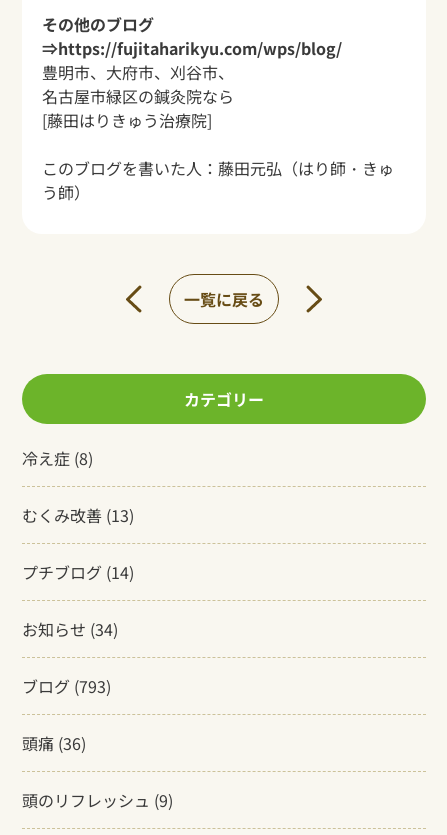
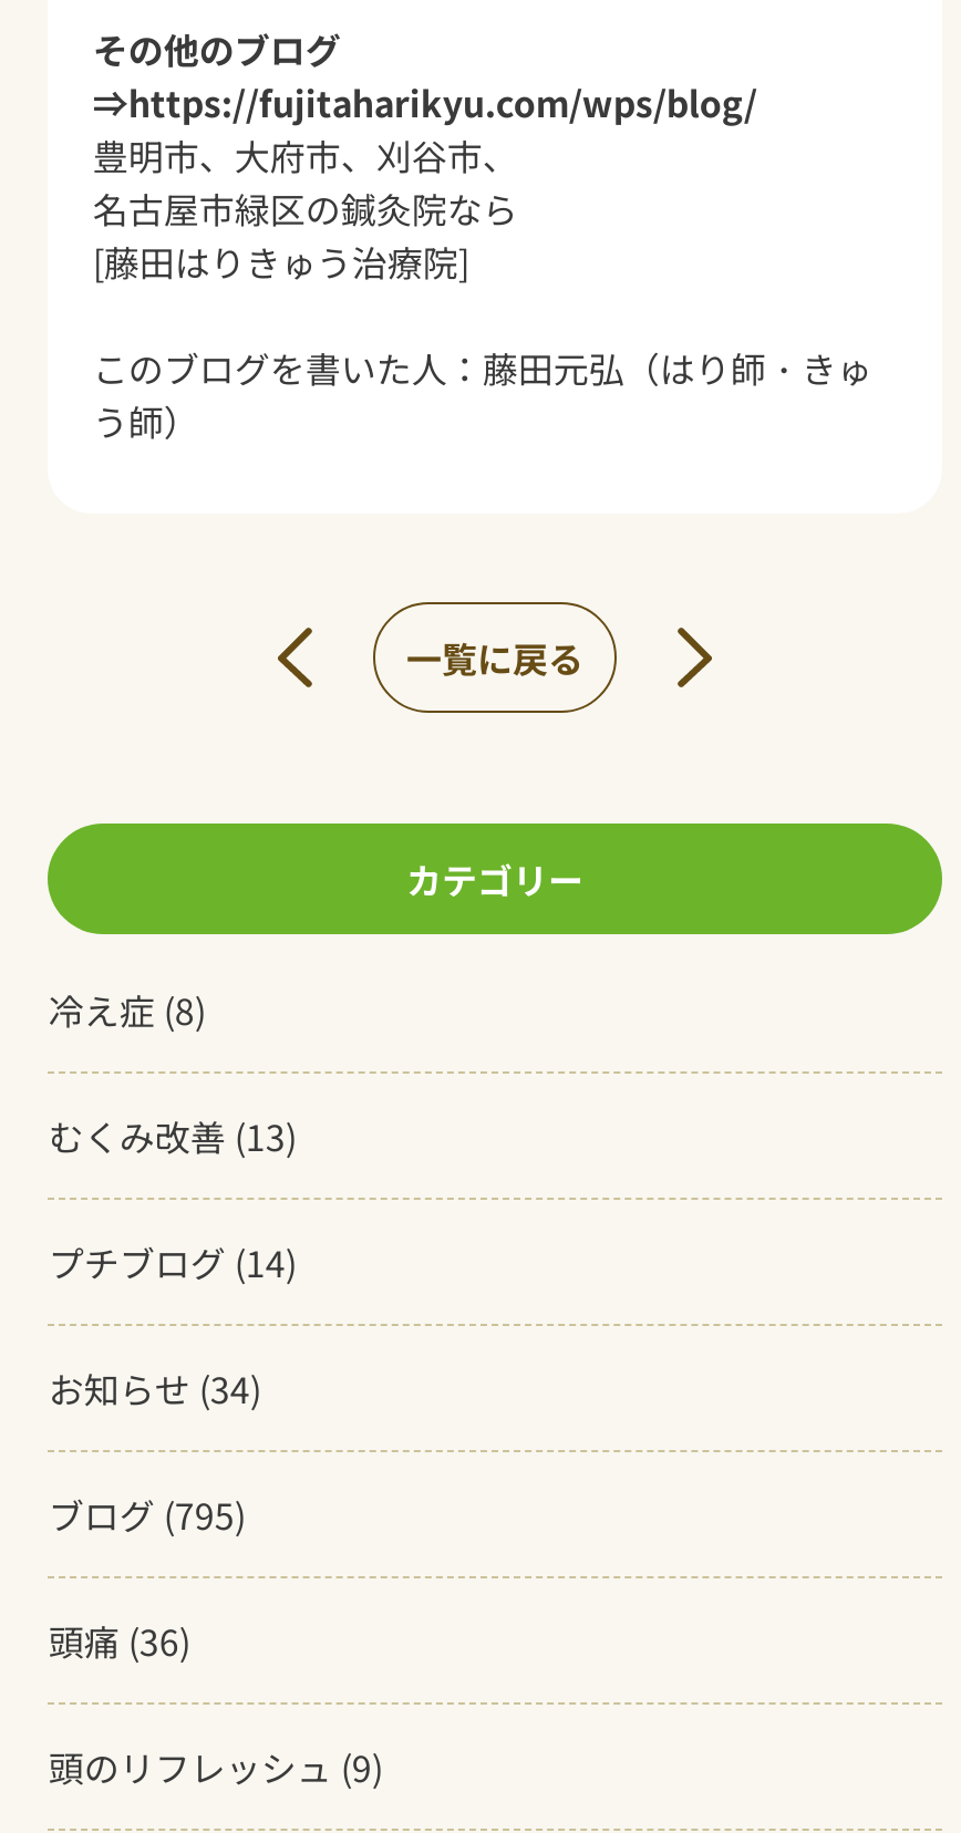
- ブログ(793)
+ ブログ(795)
